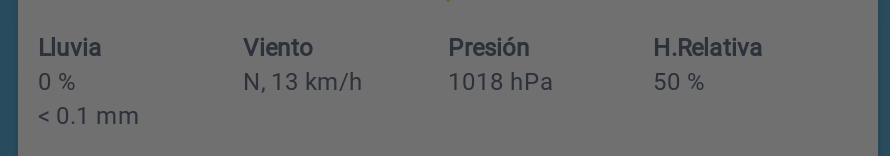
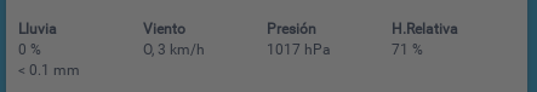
- N, 13 km/h
+ O, 3 km/h

- 1018 hPa
+ 1017 hPa

- 50 %
+ 71 %
